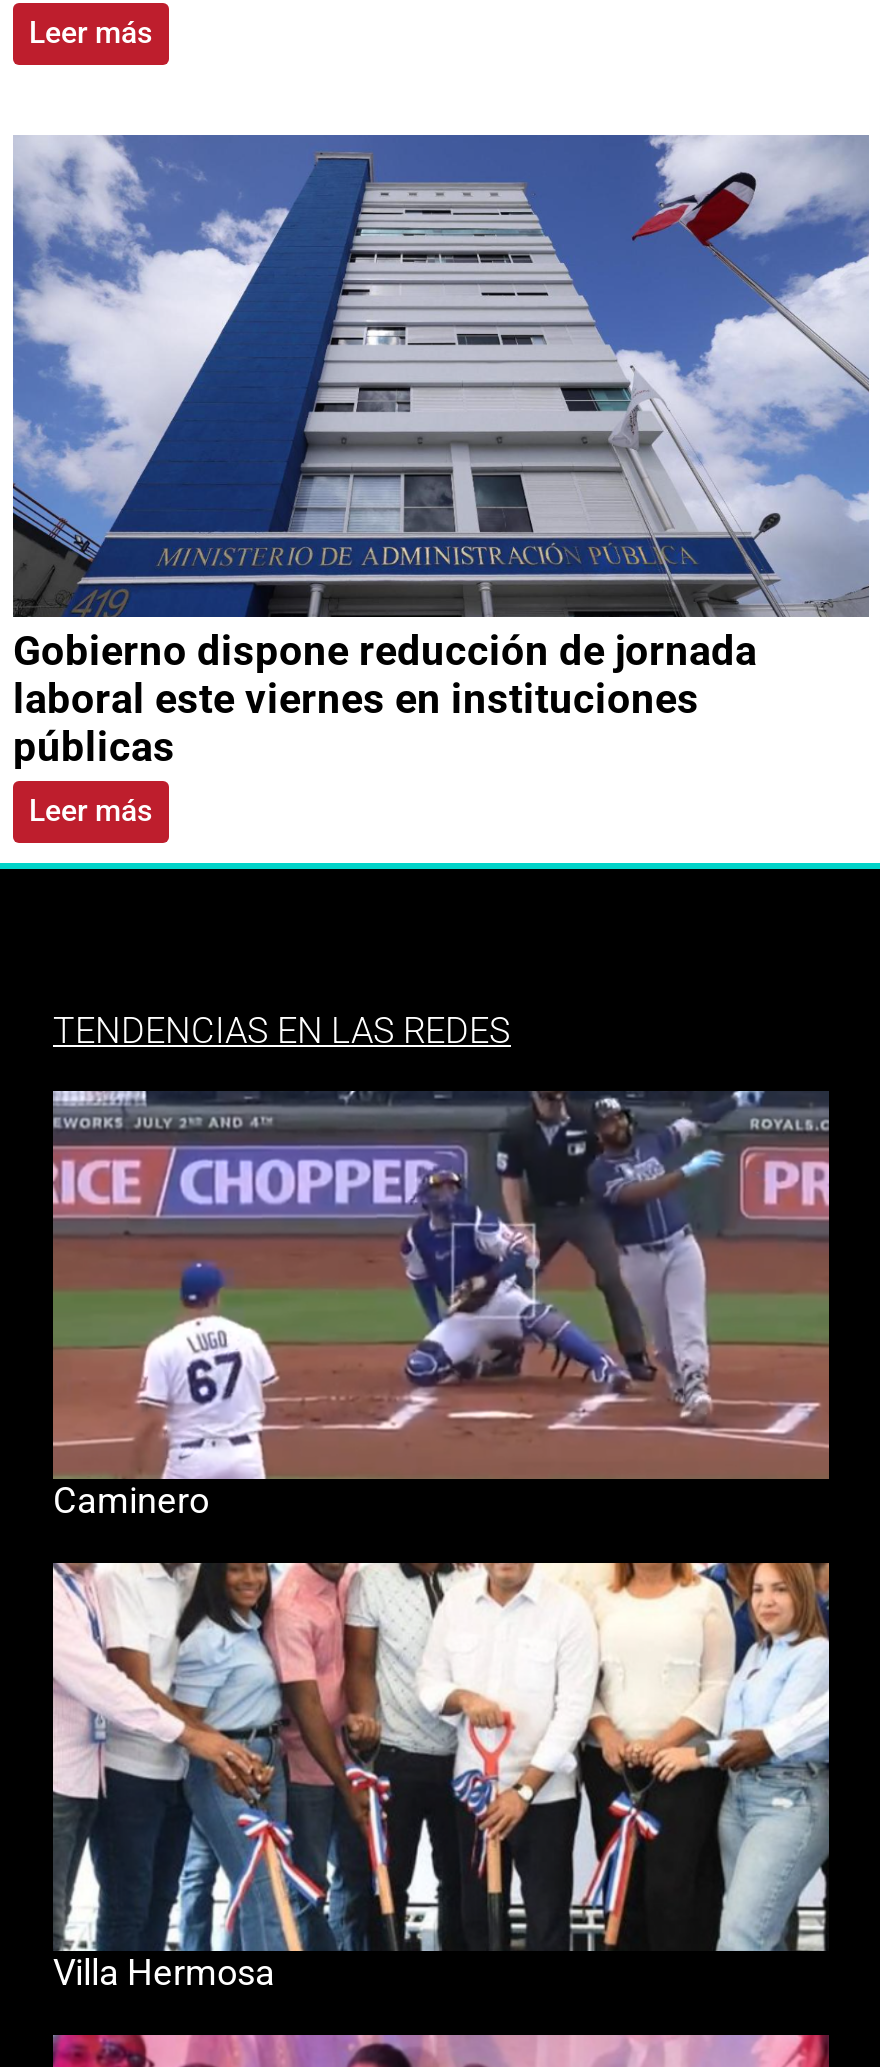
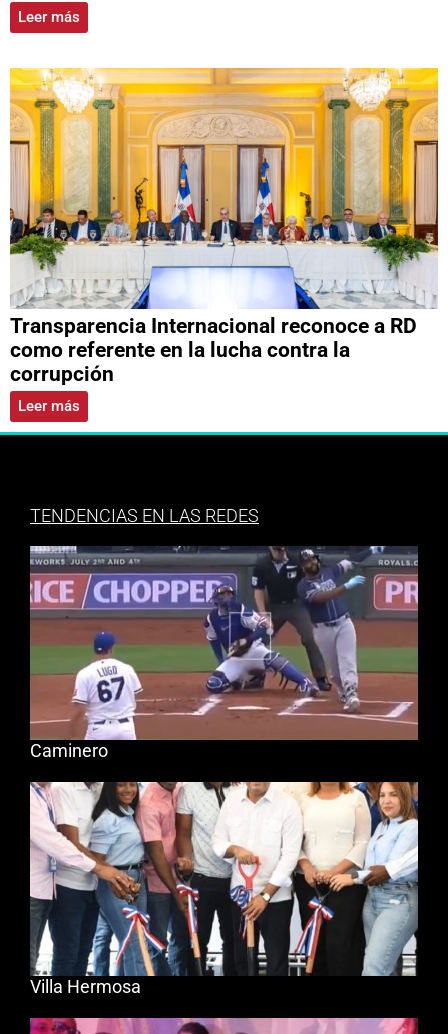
- [image]
- Gobierno dispone reducción de jornada
- laboral este viernes en instituciones
- públicas
+ [image]
+ Transparencia Internacional reconoce a RD
+ como referente en la lucha contra la
+ corrupción
